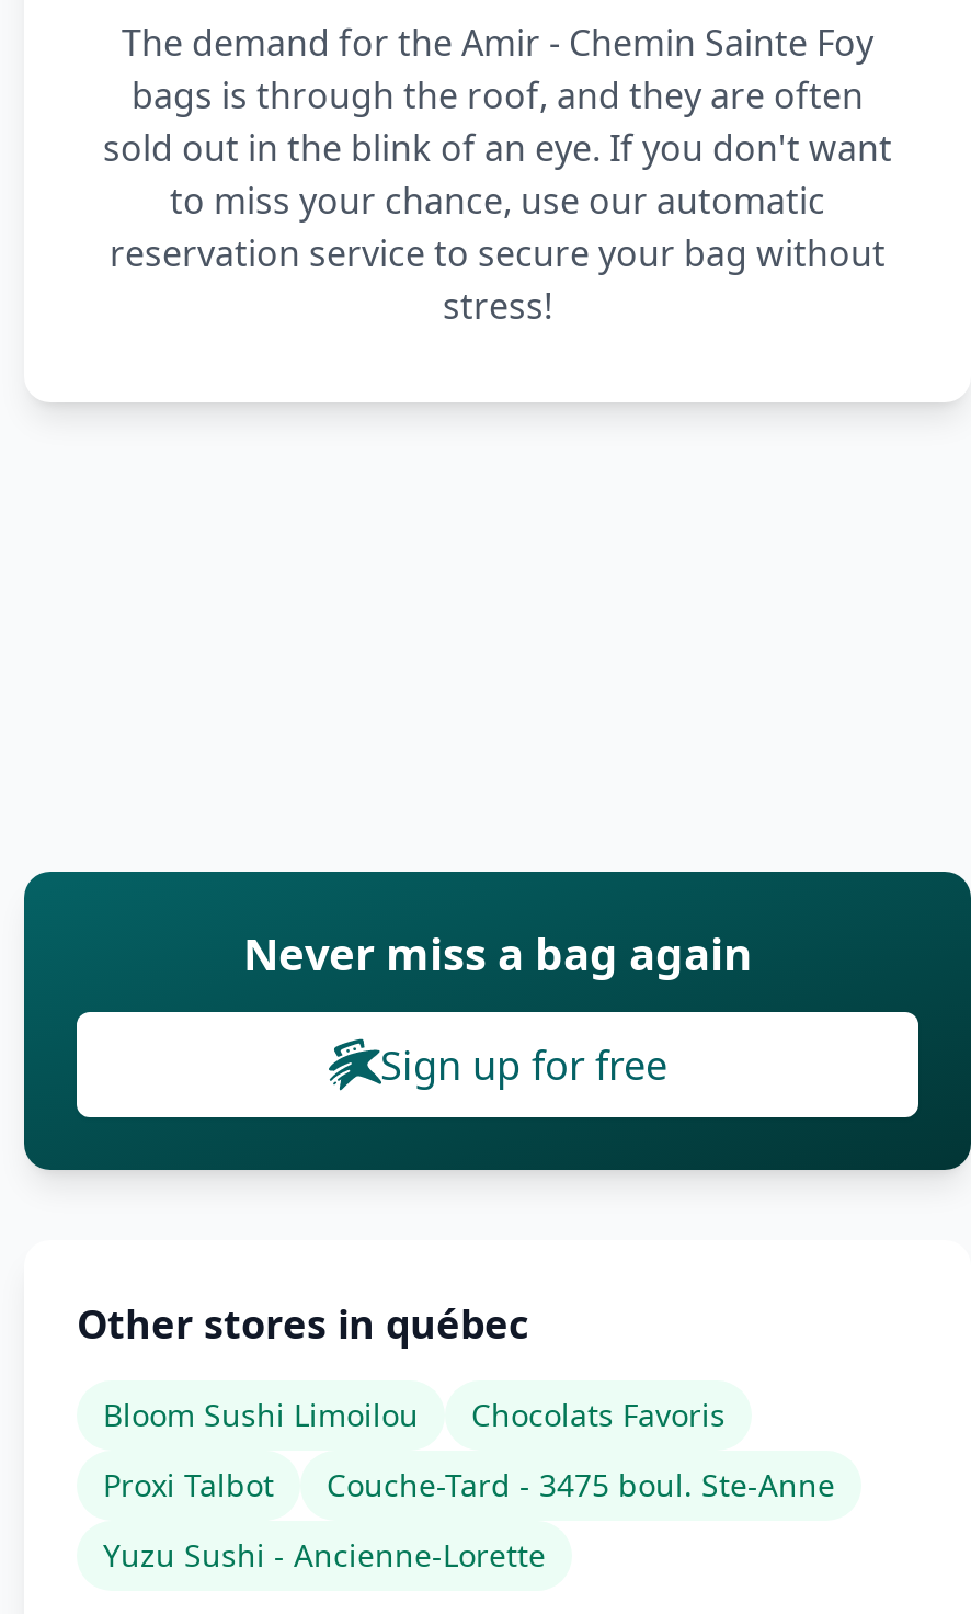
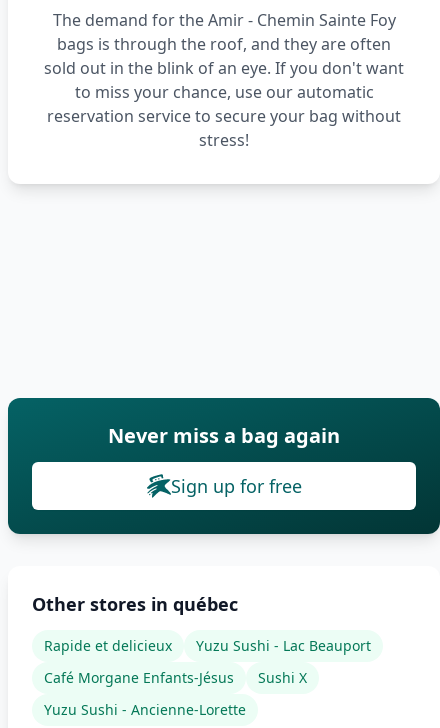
- Bloom Sushi Limoilou
- Chocolats Favoris
+ Rapide et delicieux
+ Yuzu Sushi - Lac Beauport

- Proxi Talbot
- Couche-Tard - 3475 boul. Ste-Anne
+ Café Morgane Enfants-Jésus
+ Sushi X
